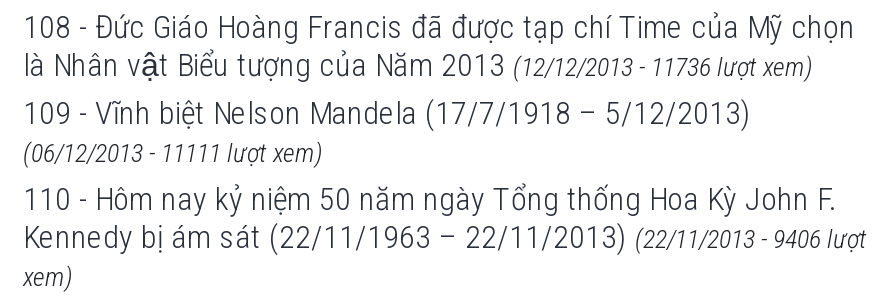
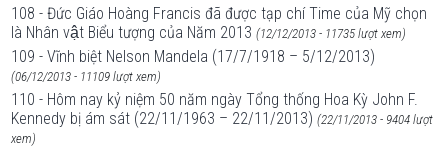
- là Nhân vật Biểu tượng của Năm 2013 (12/12/2013 - 11736 lượt xem)
+ là Nhân vật Biểu tượng của Năm 2013 (12/12/2013 - 11735 lượt xem)

- (06/12/2013 - 11111 lượt xem)
+ (06/12/2013 - 11109 lượt xem)

- Kennedy bị ám sát (22/11/1963 – 22/11/2013) (22/11/2013 - 9406 lượt
+ Kennedy bị ám sát (22/11/1963 – 22/11/2013) (22/11/2013 - 9404 lượt
